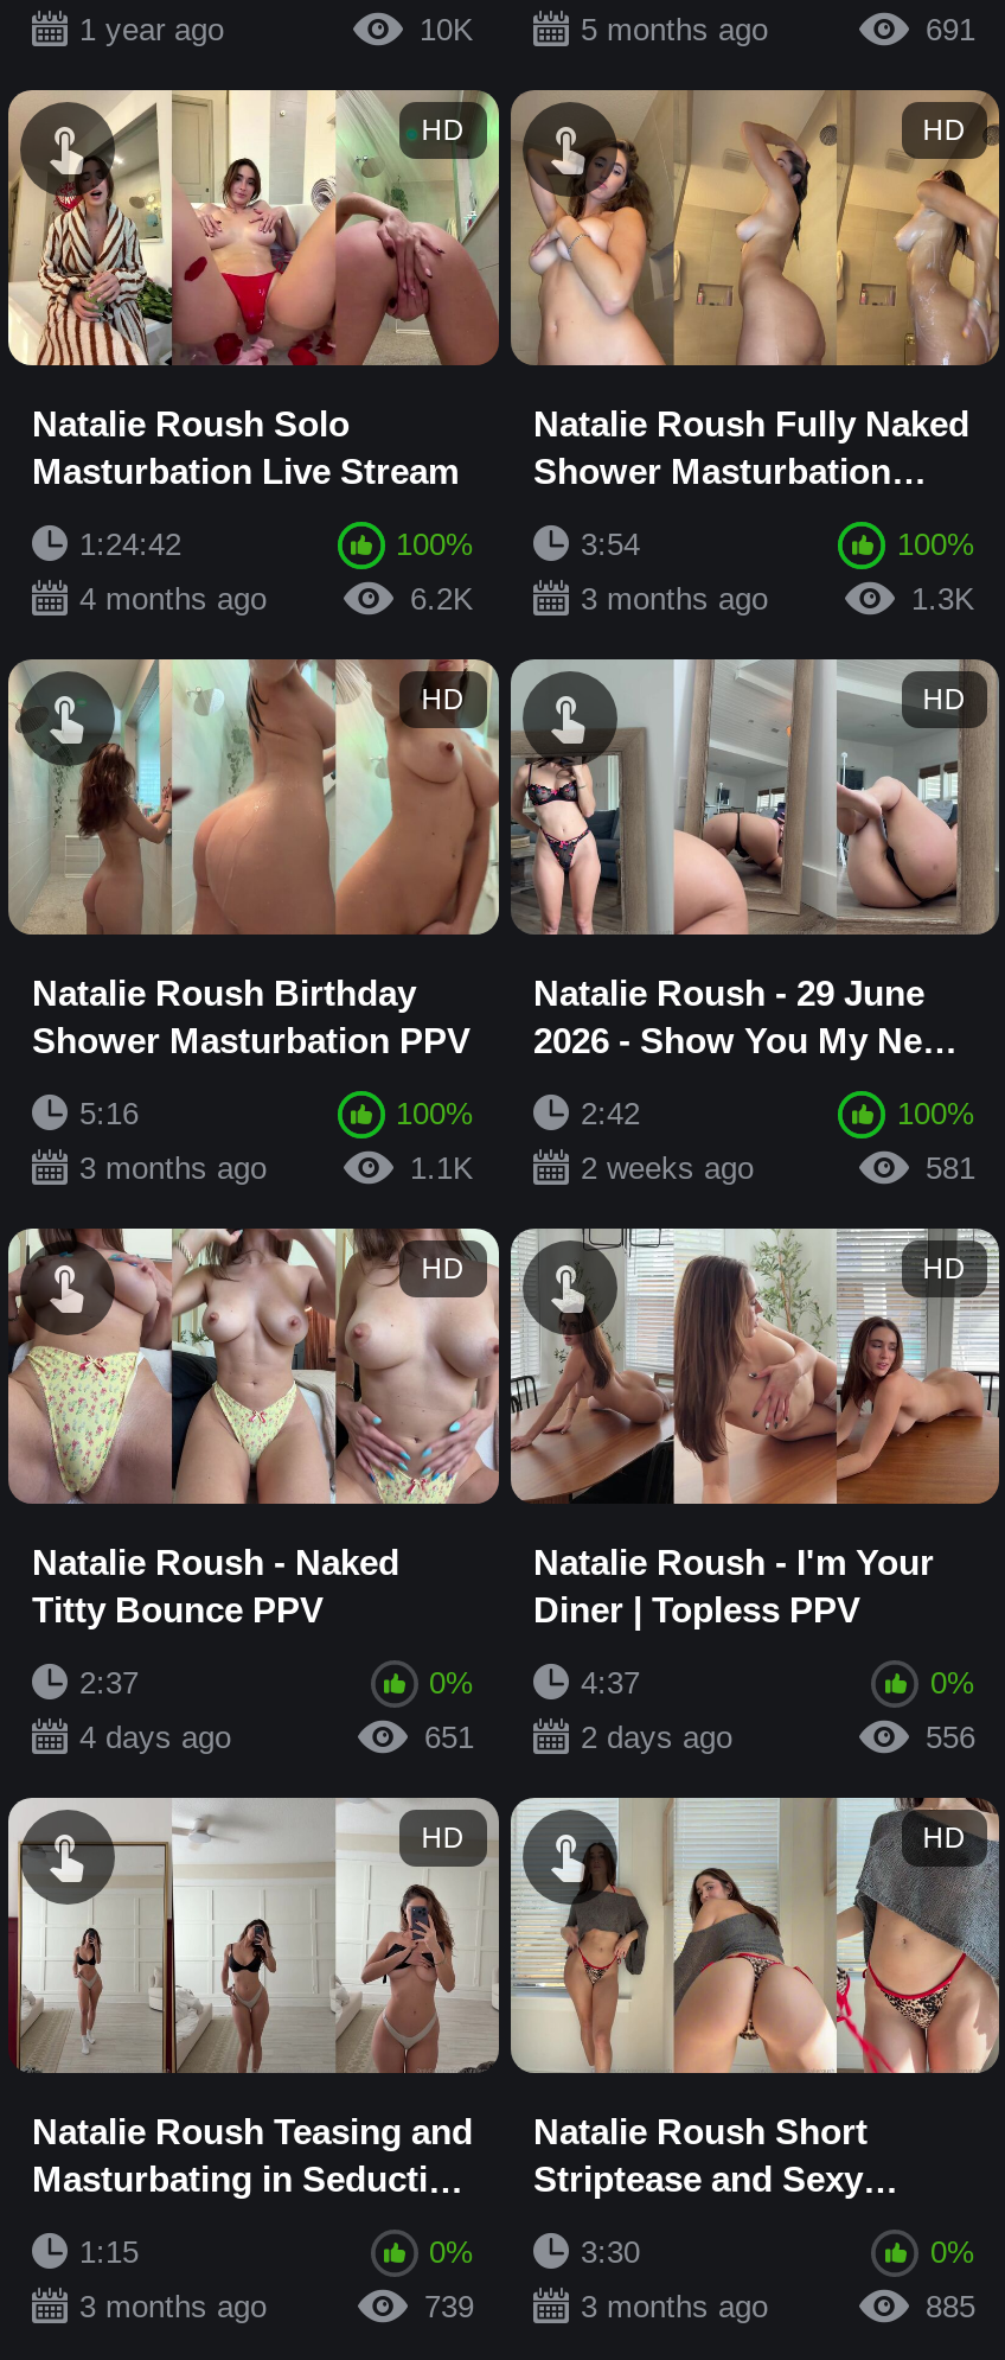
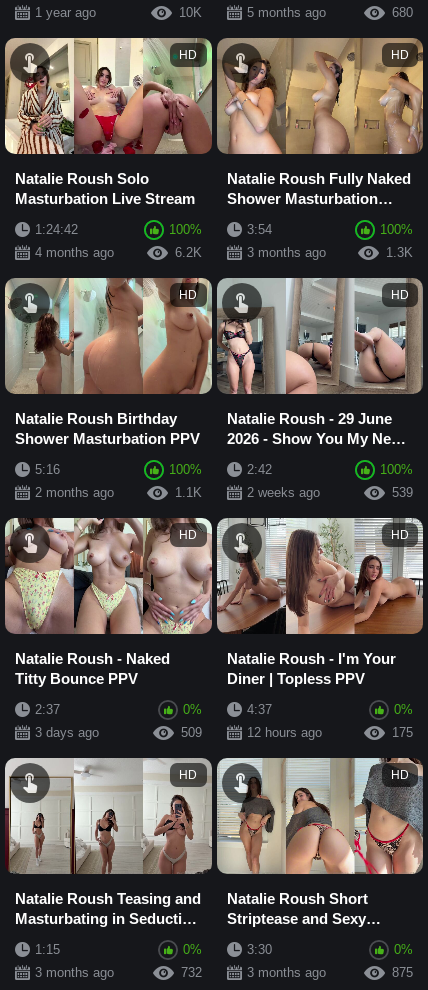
- 691
+ 680

- 3 months ago
+ 2 months ago

- 581
+ 539

- 4 days ago
+ 3 days ago

- 651
+ 509

- 2 days ago
+ 12 hours ago

- 556
+ 175

- 739
+ 732

- 885
+ 875
